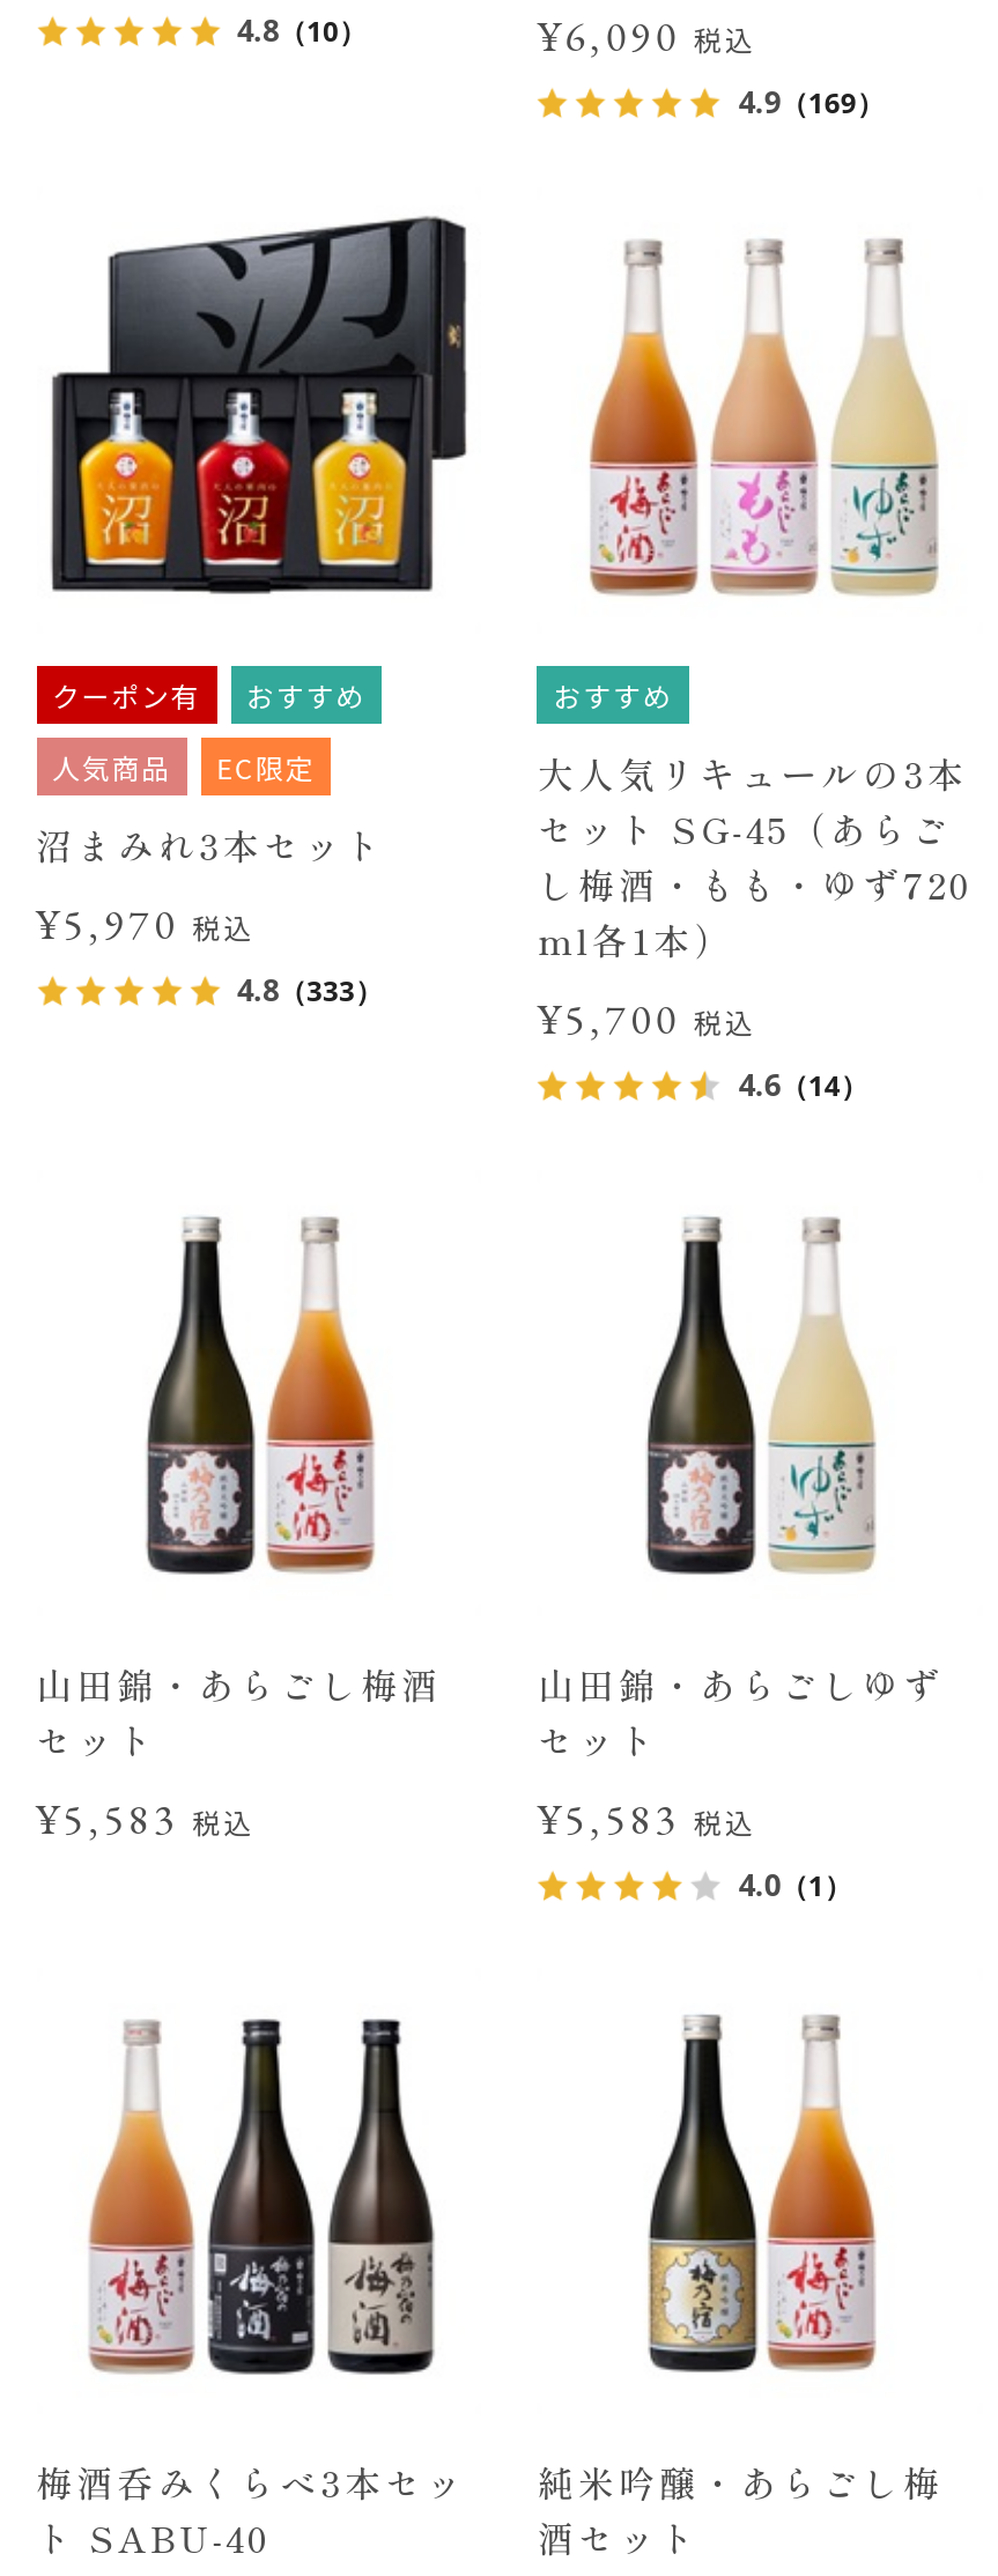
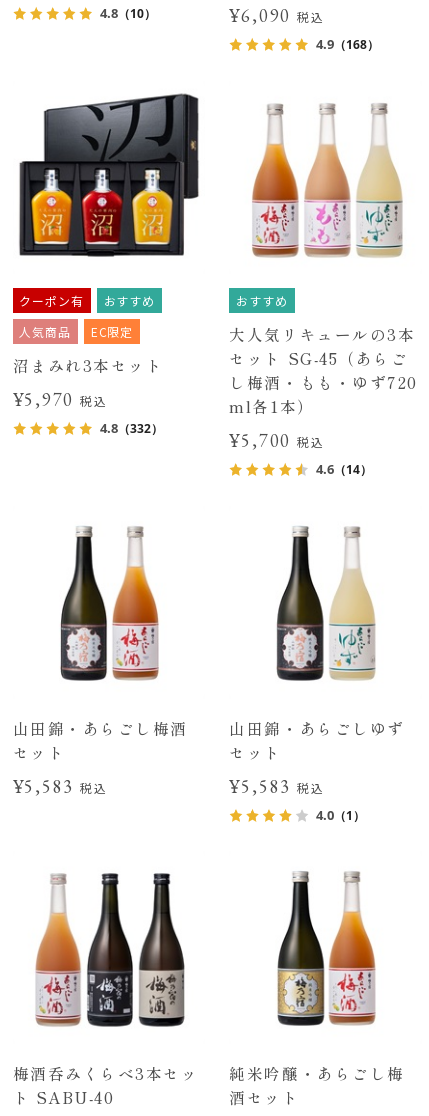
- 4.9（169）
+ 4.9（168）

- 4.8（333）
+ 4.8（332）
